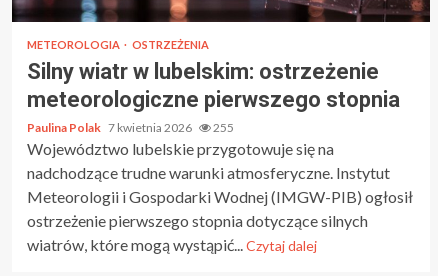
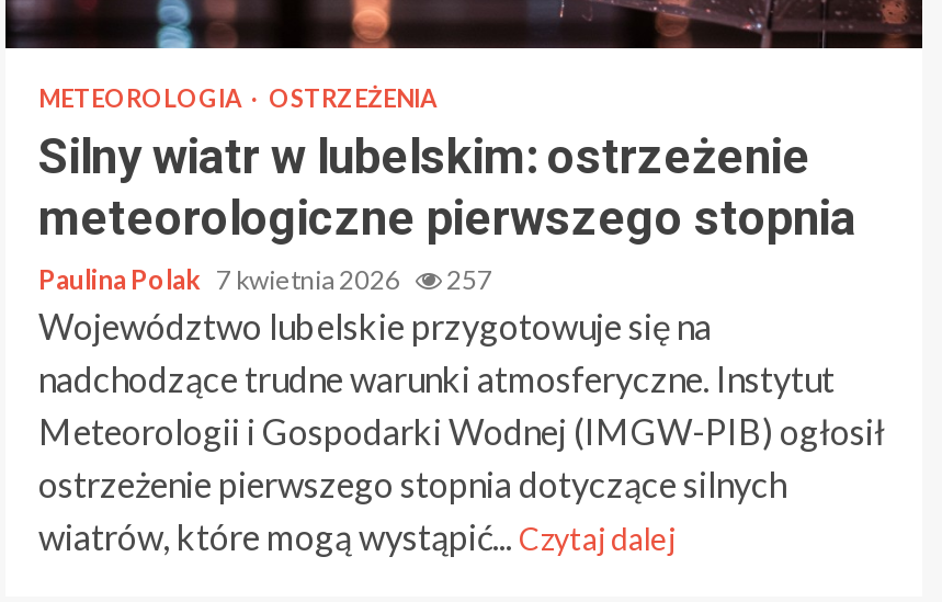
- Paulina Polak 7 kwietnia 2026 255
+ Paulina Polak 7 kwietnia 2026 257
